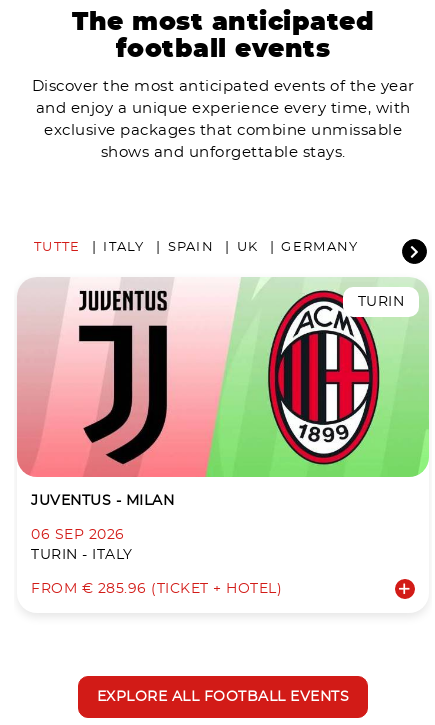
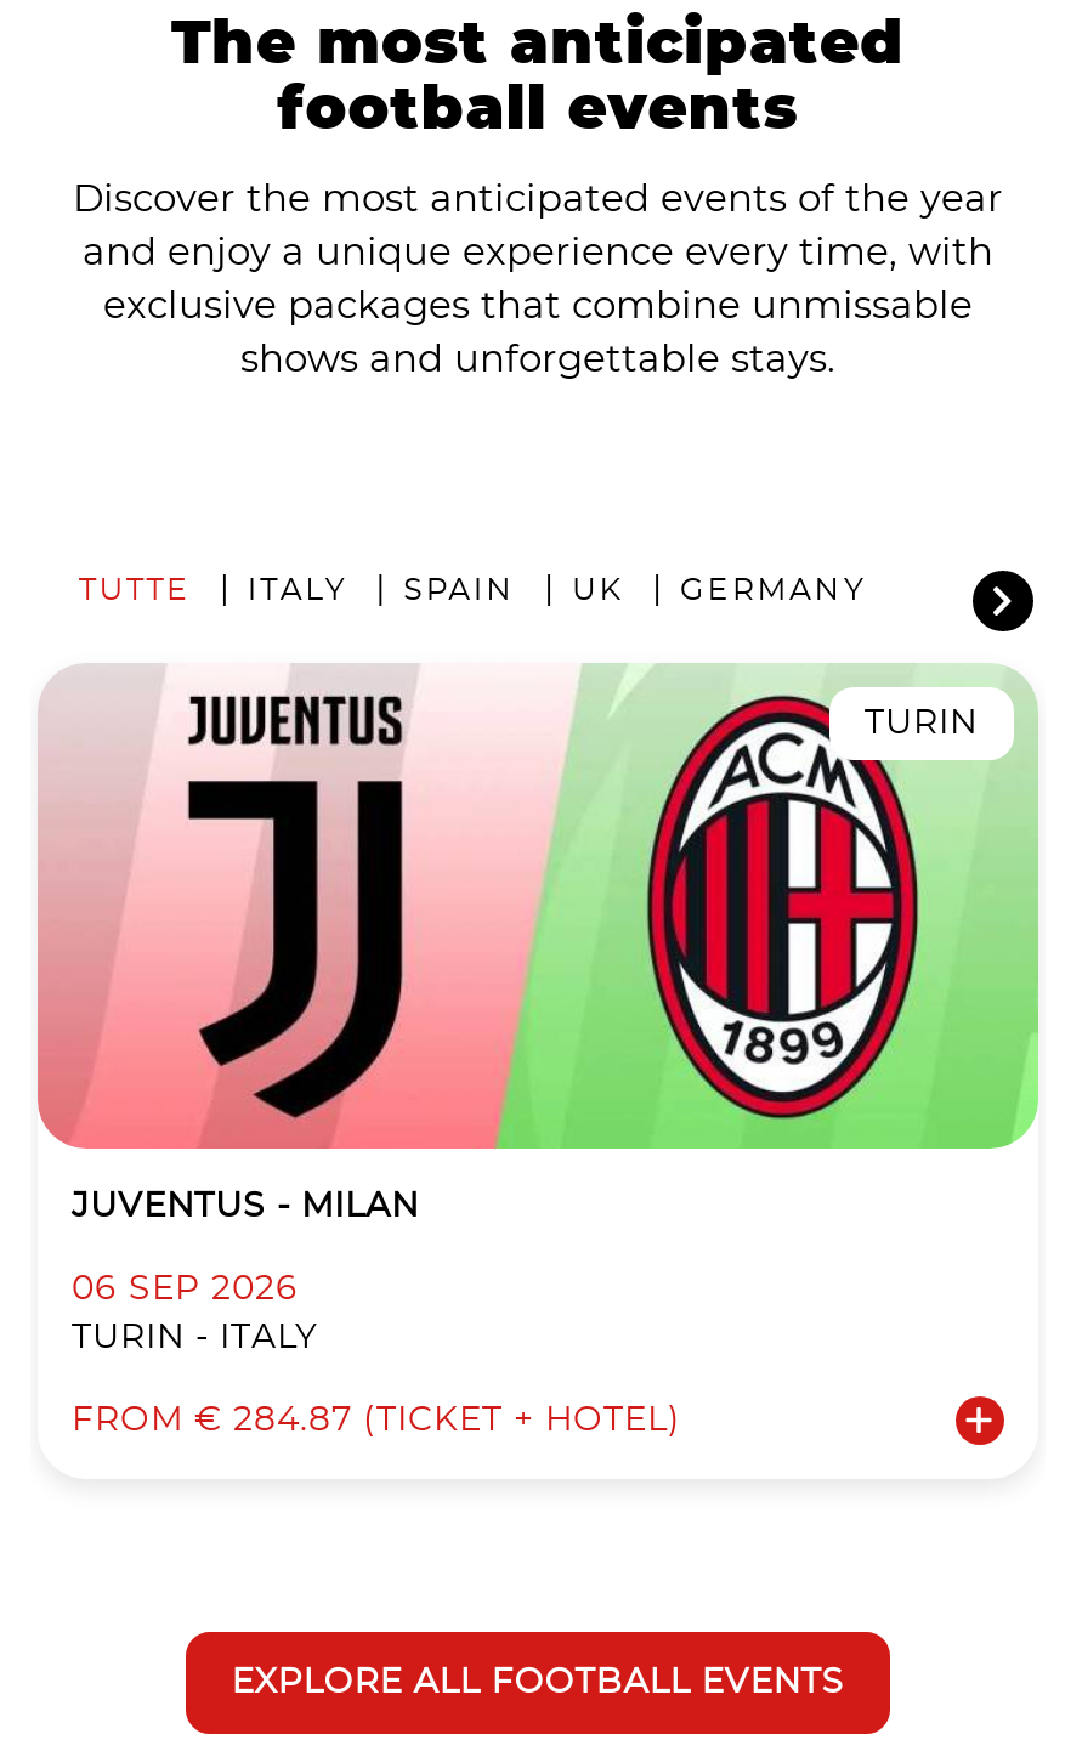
- FROM € 285.96 (TICKET + HOTEL)
+ FROM € 284.87 (TICKET + HOTEL)
